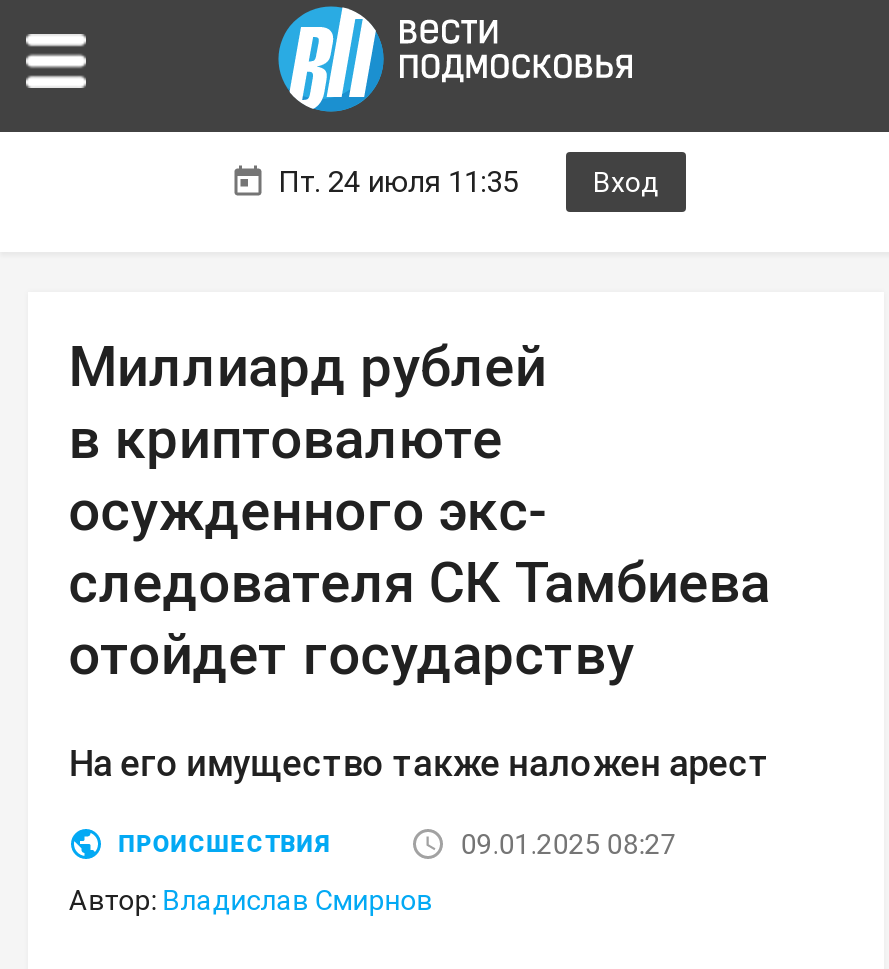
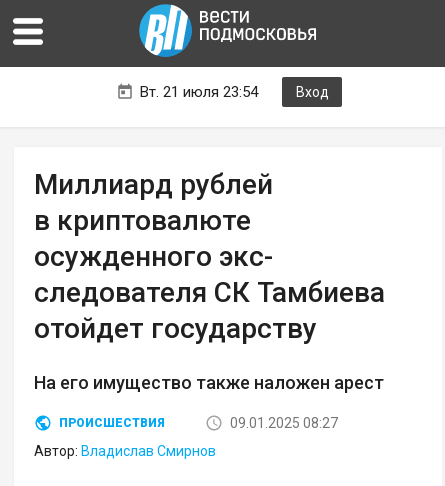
- Пт. 24 июля 11:35
+ Вт. 21 июля 23:54
